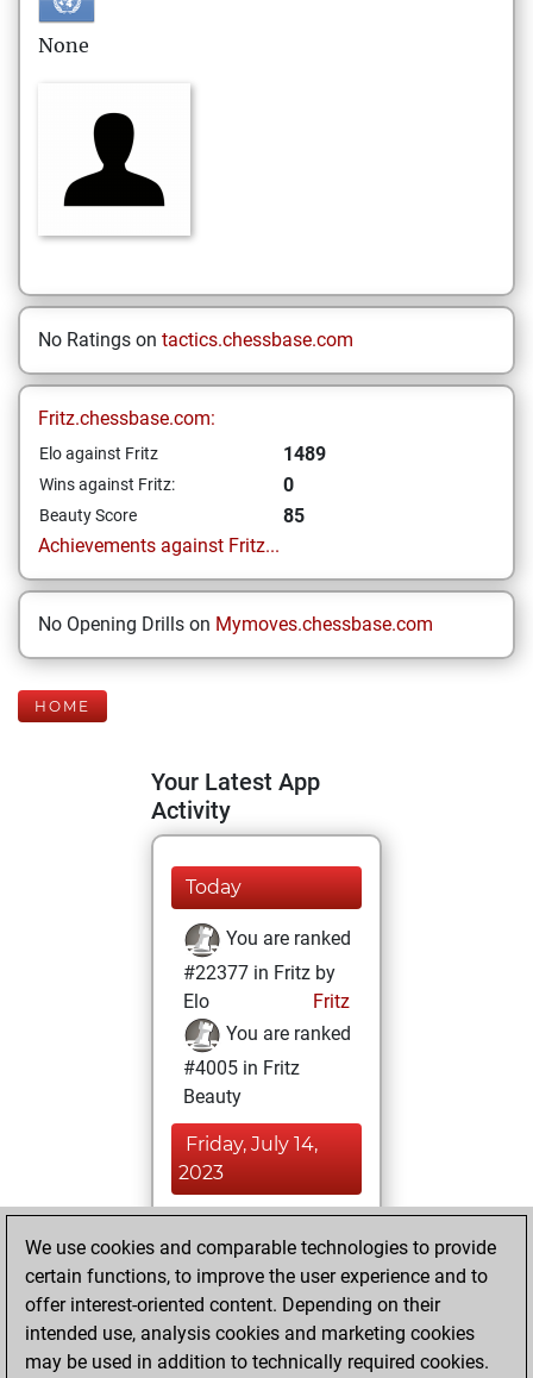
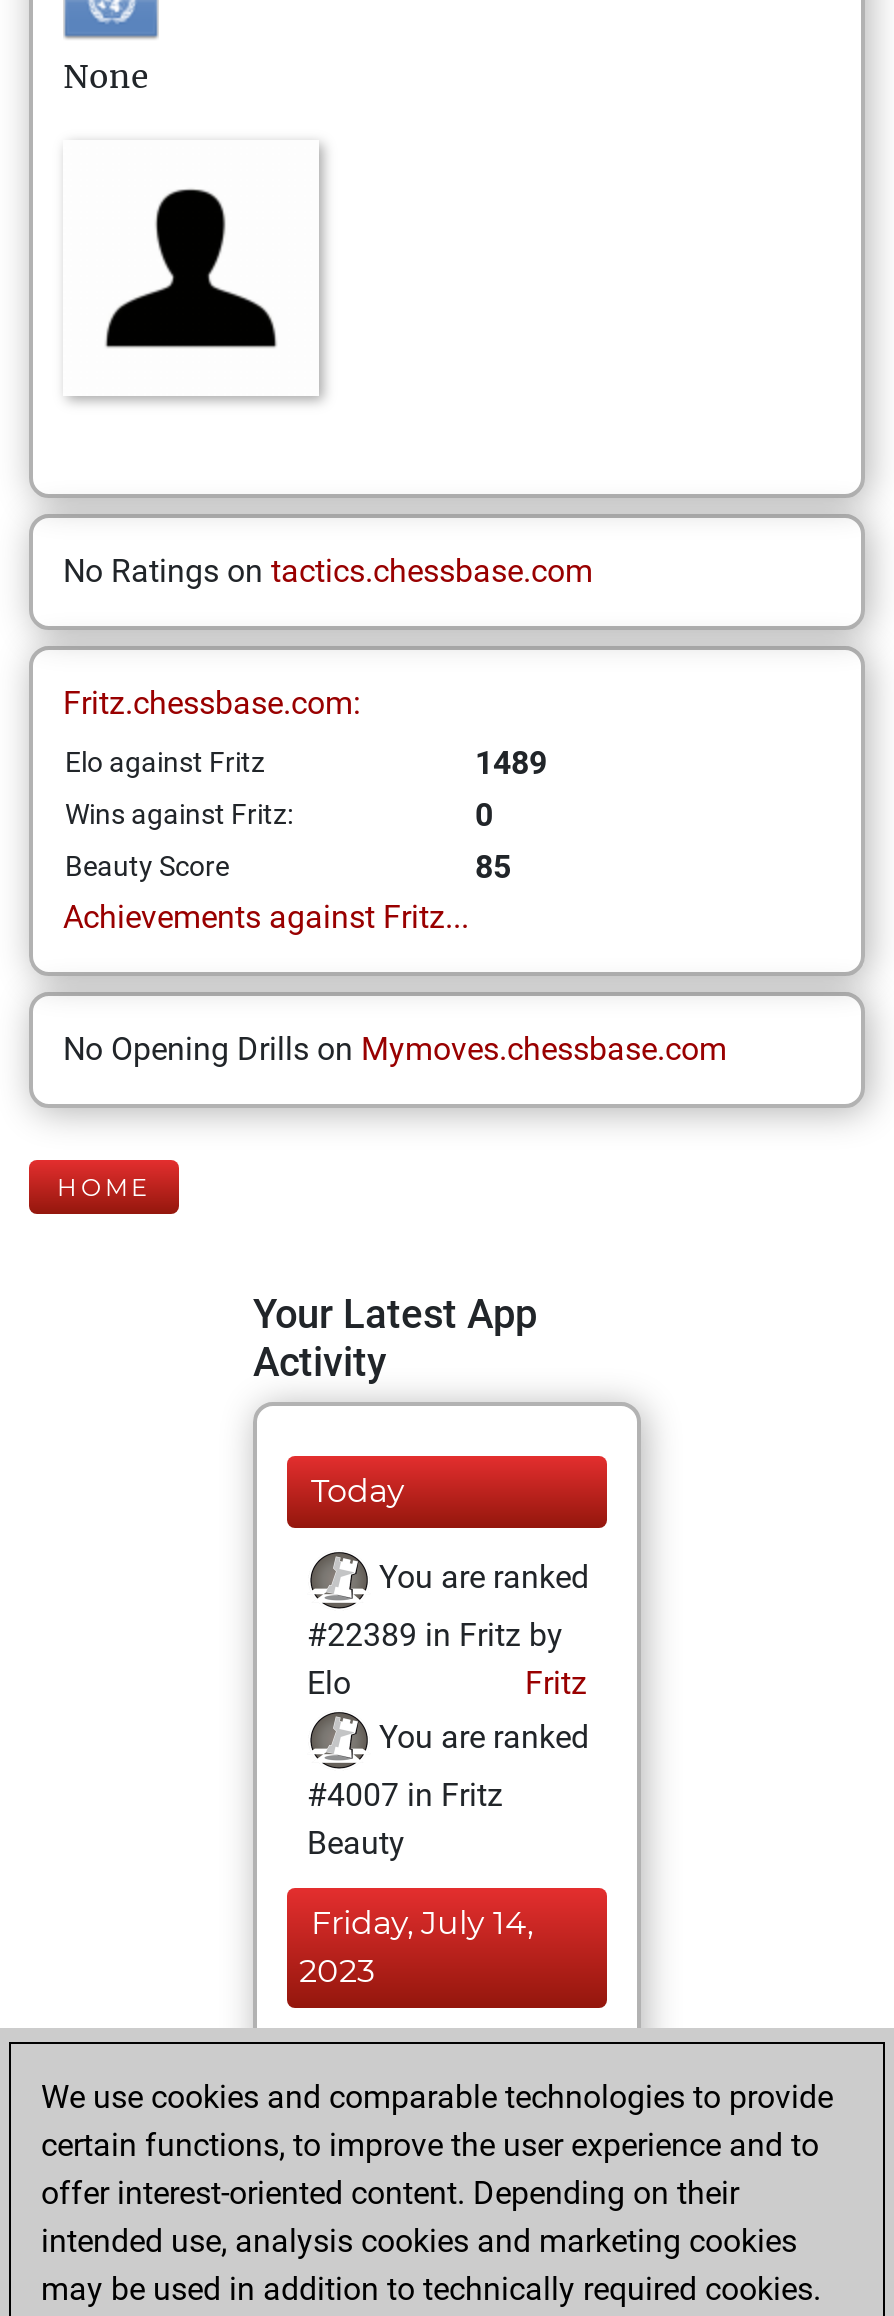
- #22377 in Fritz by
+ #22389 in Fritz by

- #4005 in Fritz
+ #4007 in Fritz
